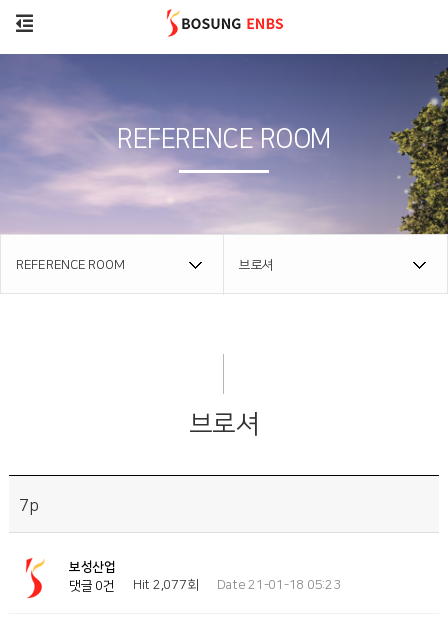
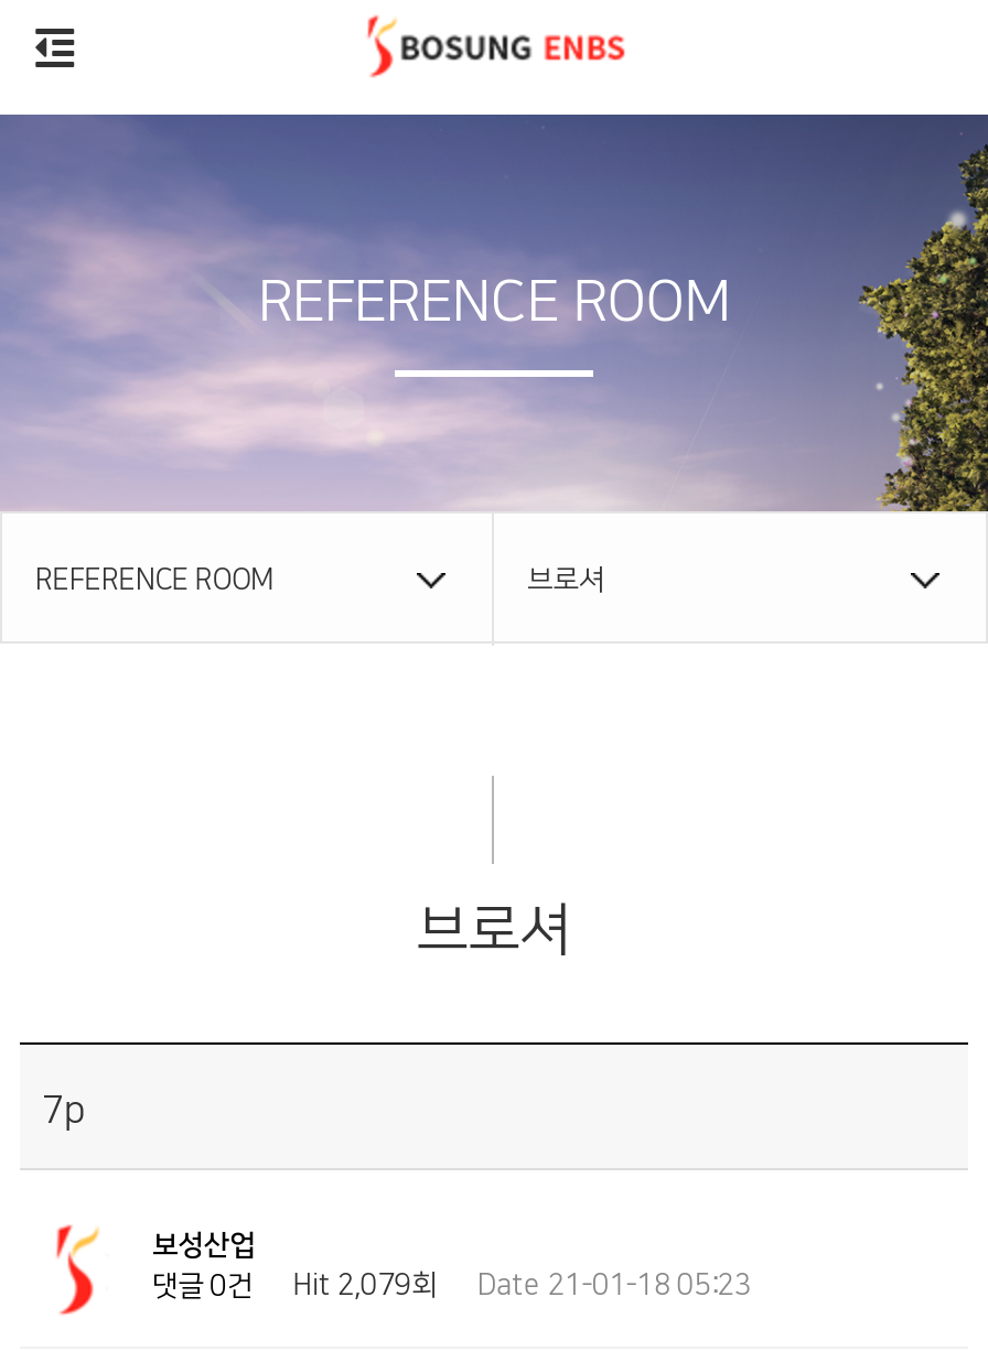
- 댓글 0건 Hit 2,077회 Date 21-01-18 05:23
+ 댓글 0건 Hit 2,079회 Date 21-01-18 05:23
